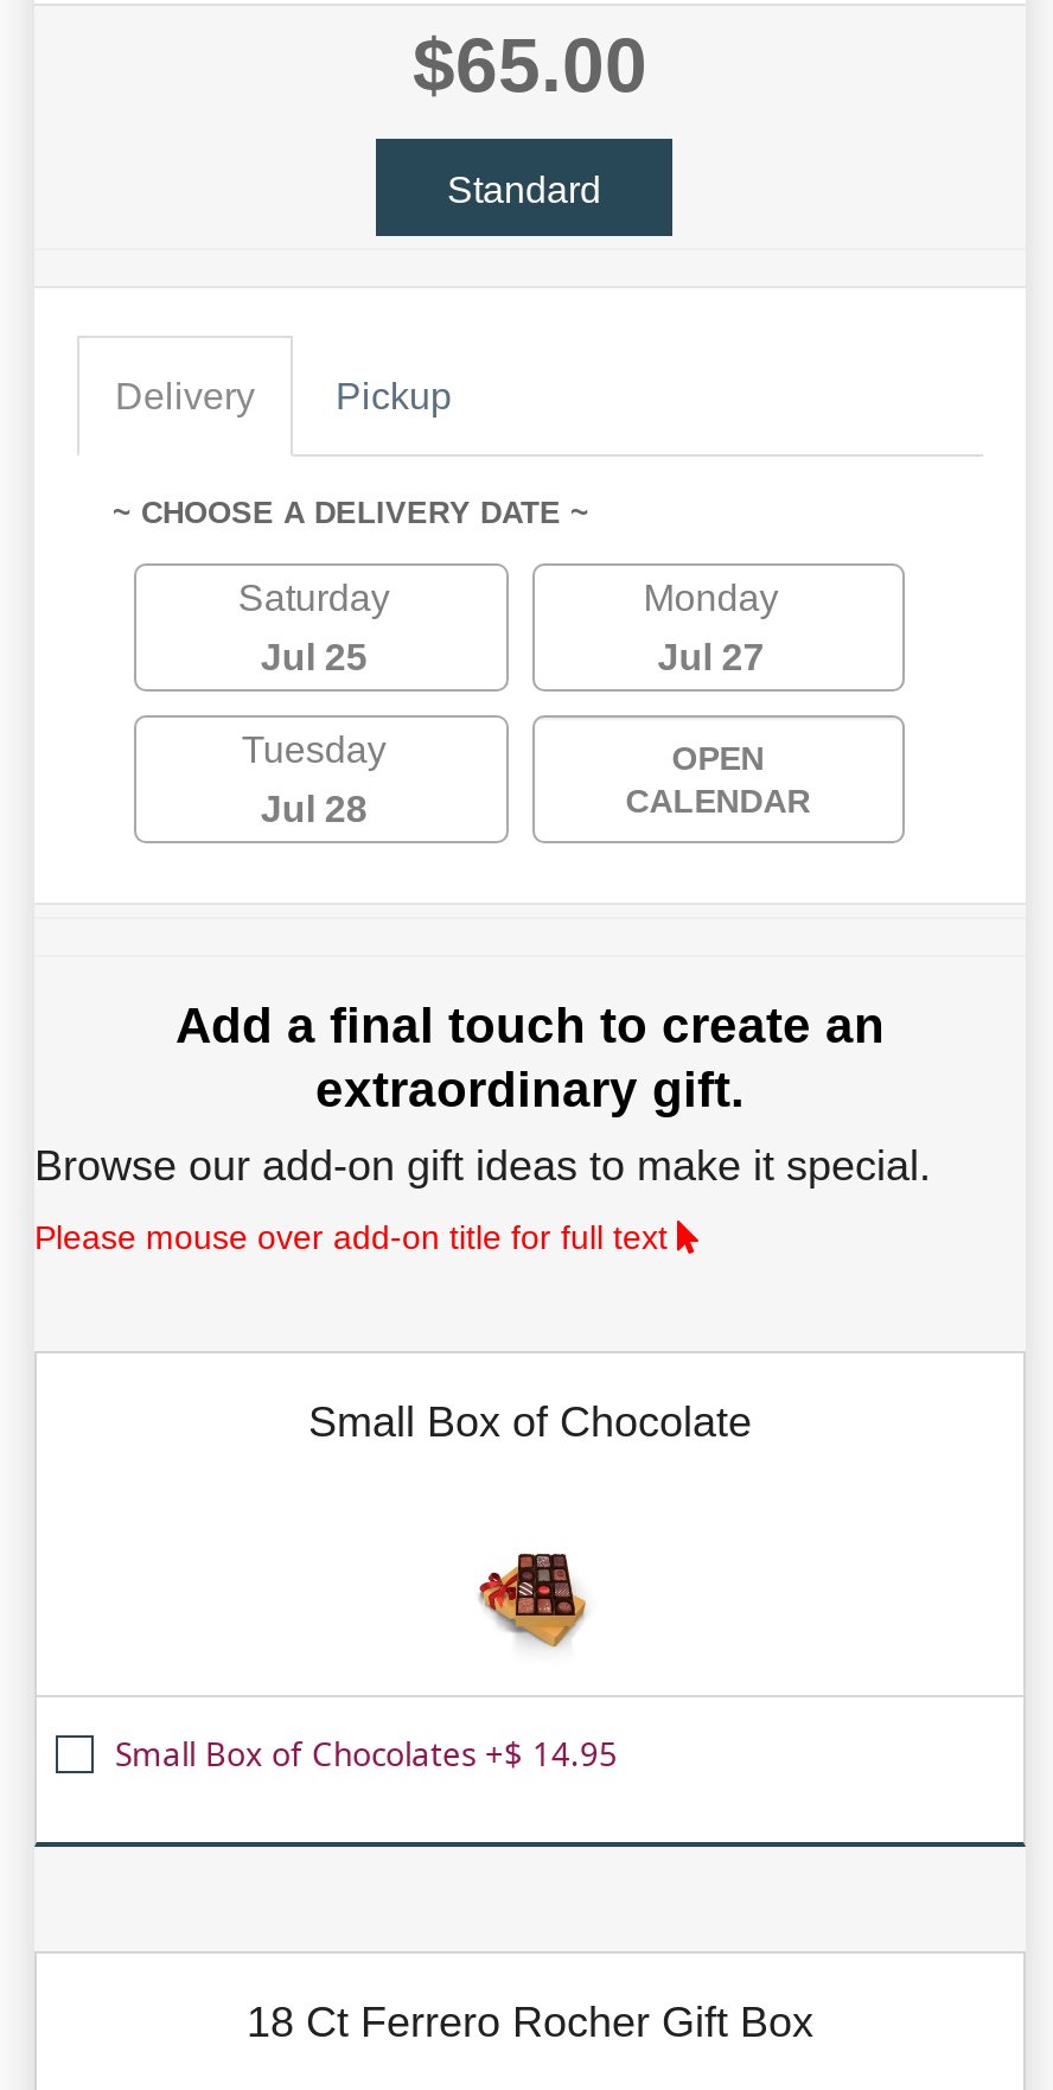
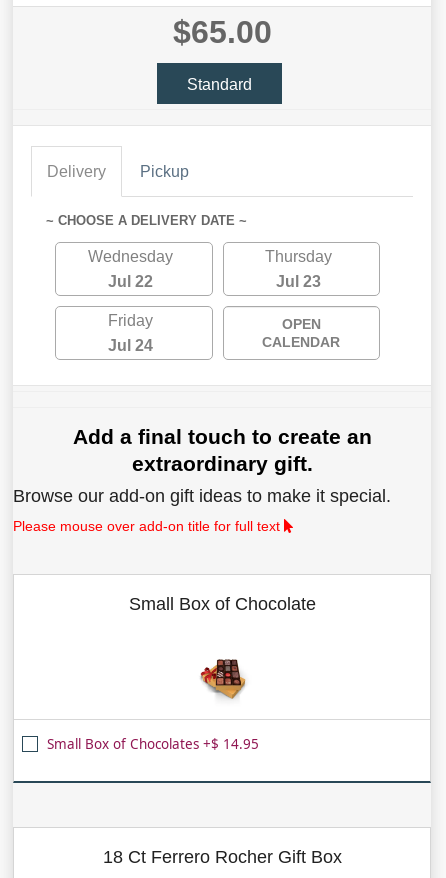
- Saturday
+ Wednesday

- Monday
+ Thursday

- Jul 25
+ Jul 22

- Jul 27
+ Jul 23

- Tuesday
+ Friday

- Jul 28
+ Jul 24
